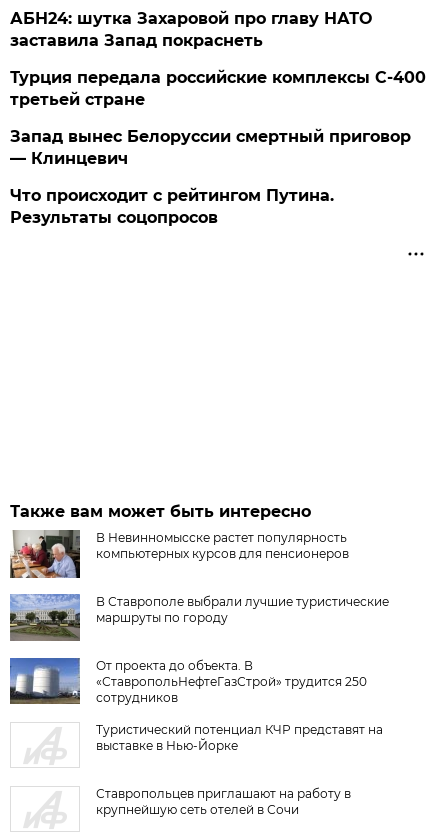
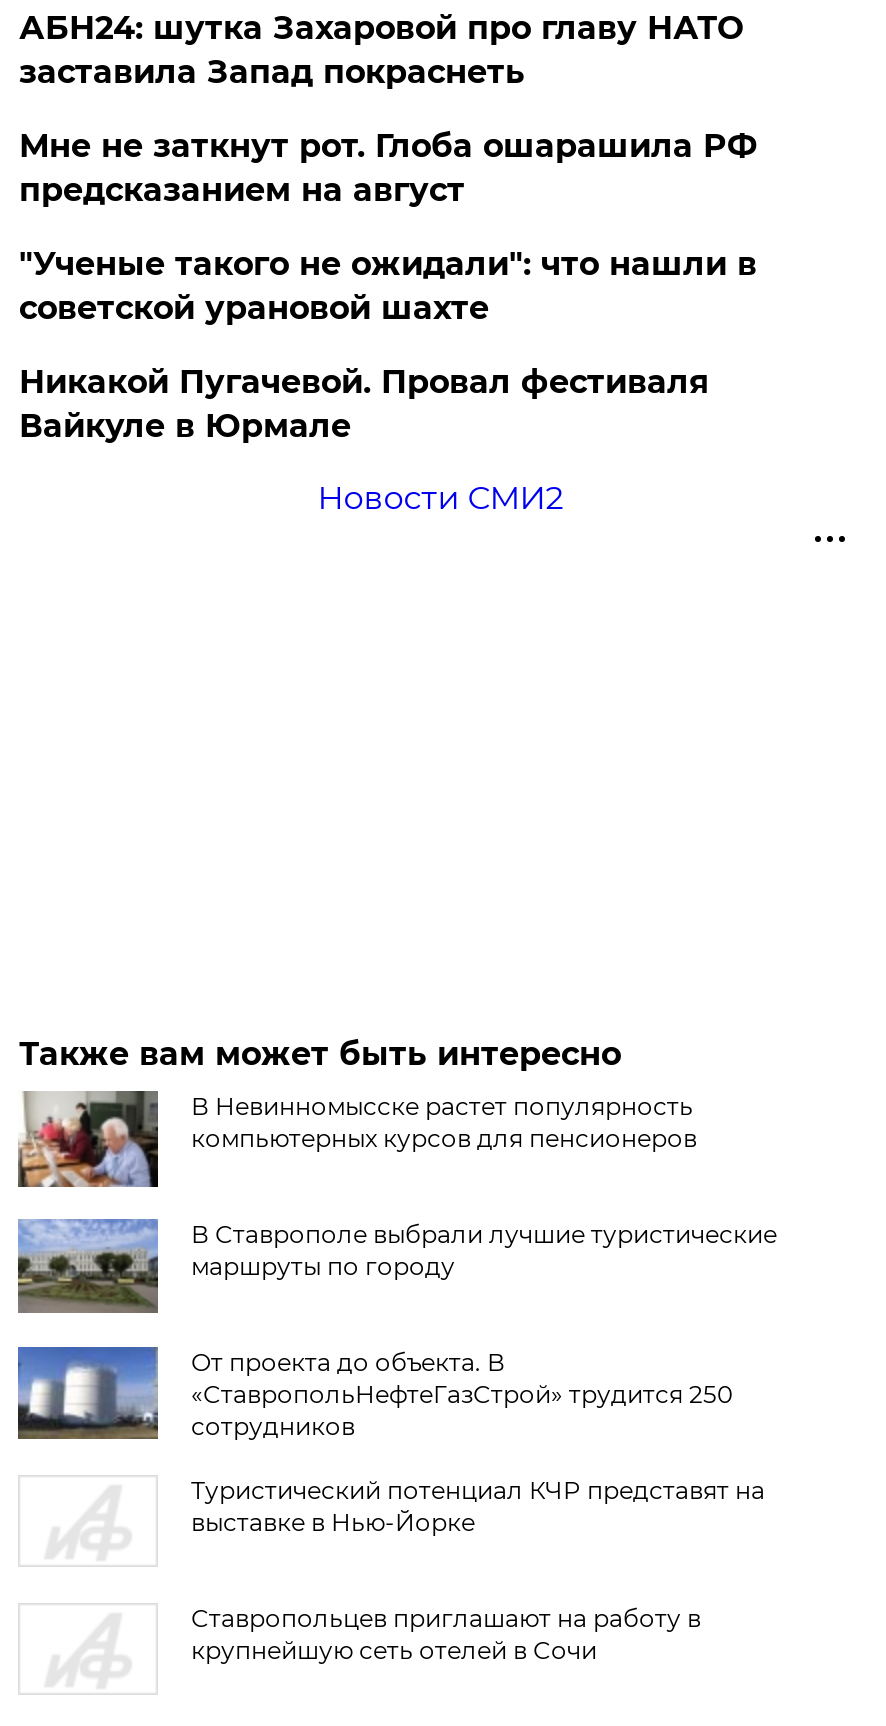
- Турция передала российские комплексы С-400
- третьей стране
- Запад вынес Белоруссии смертный приговор
- — Клинцевич
- Что происходит с рейтингом Путина.
- Результаты соцопросов
+ Мне не заткнут рот. Глоба ошарашила РФ
+ предсказанием на август
+ "Ученые такого не ожидали": что нашли в
+ советской урановой шахте
+ Никакой Пугачевой. Провал фестиваля
+ Вайкуле в Юрмале
+ Новости СМИ2
